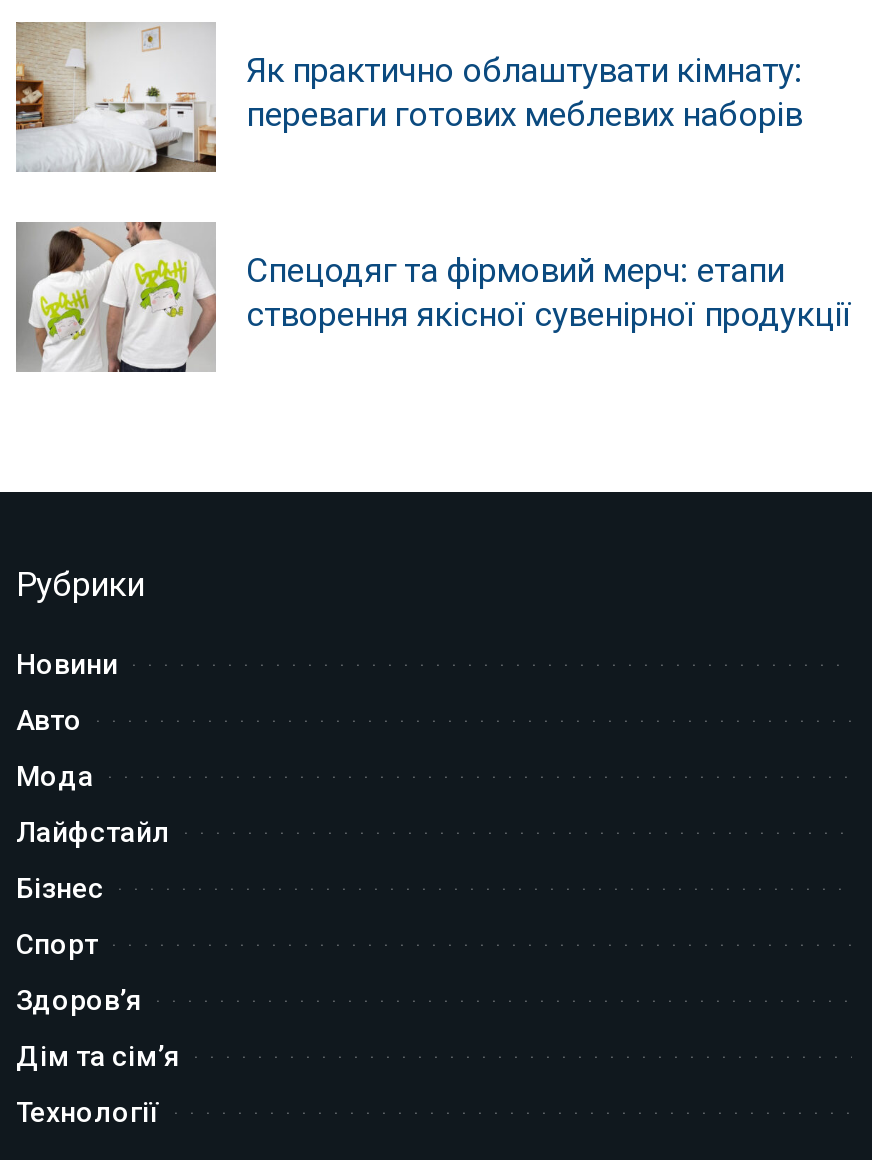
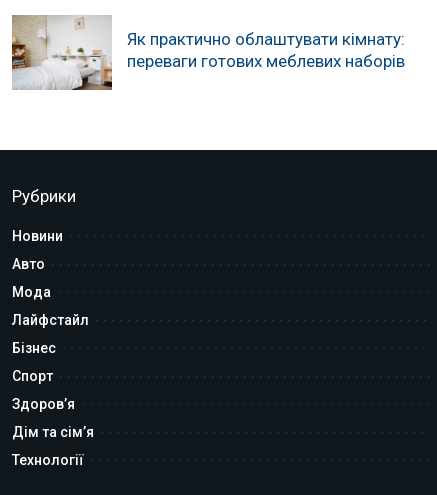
- [image]
- Спецодяг та фірмовий мерч: етапи
- створення якісної сувенірної продукції
